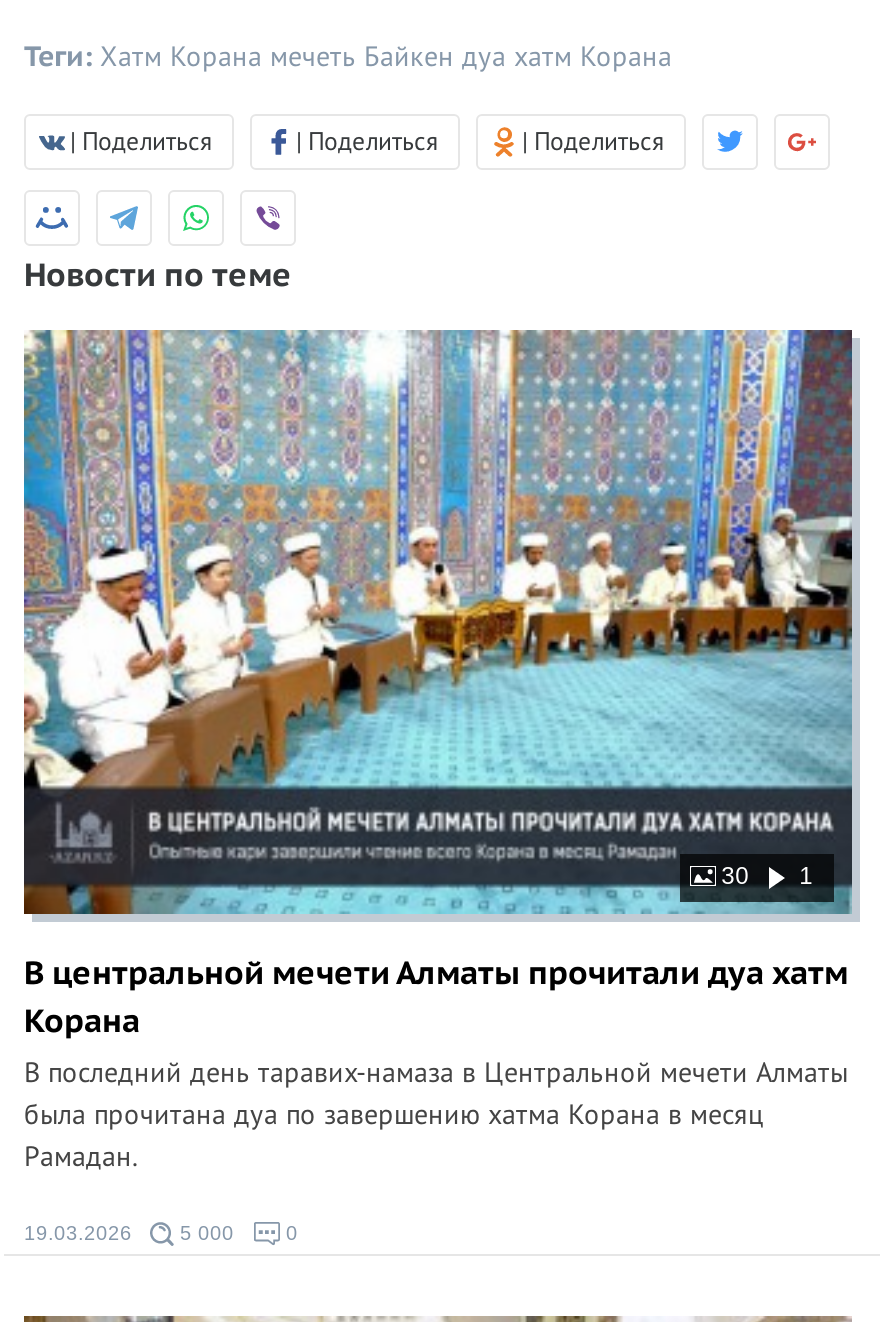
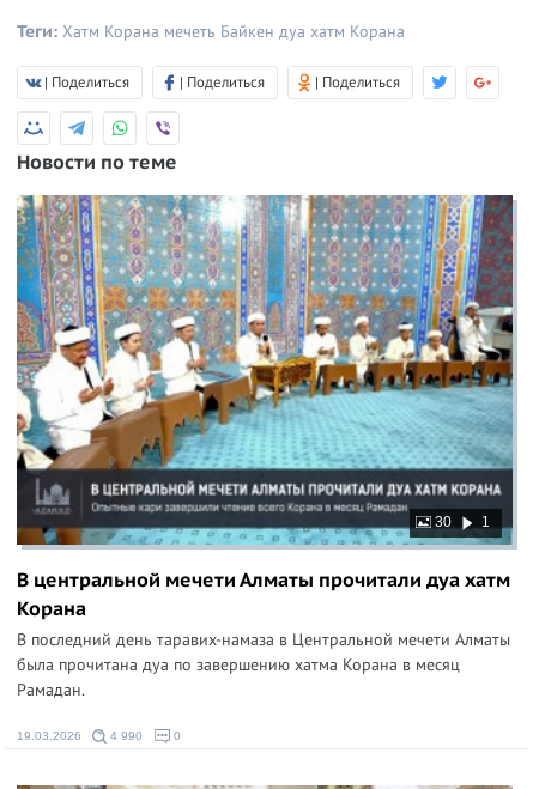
- 19.03.2026 5 000
+ 19.03.2026 4 990
